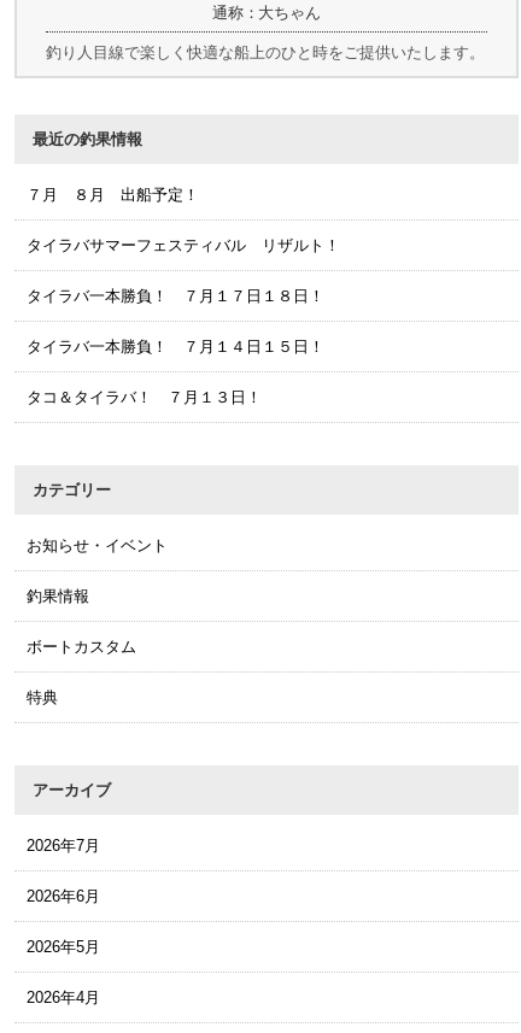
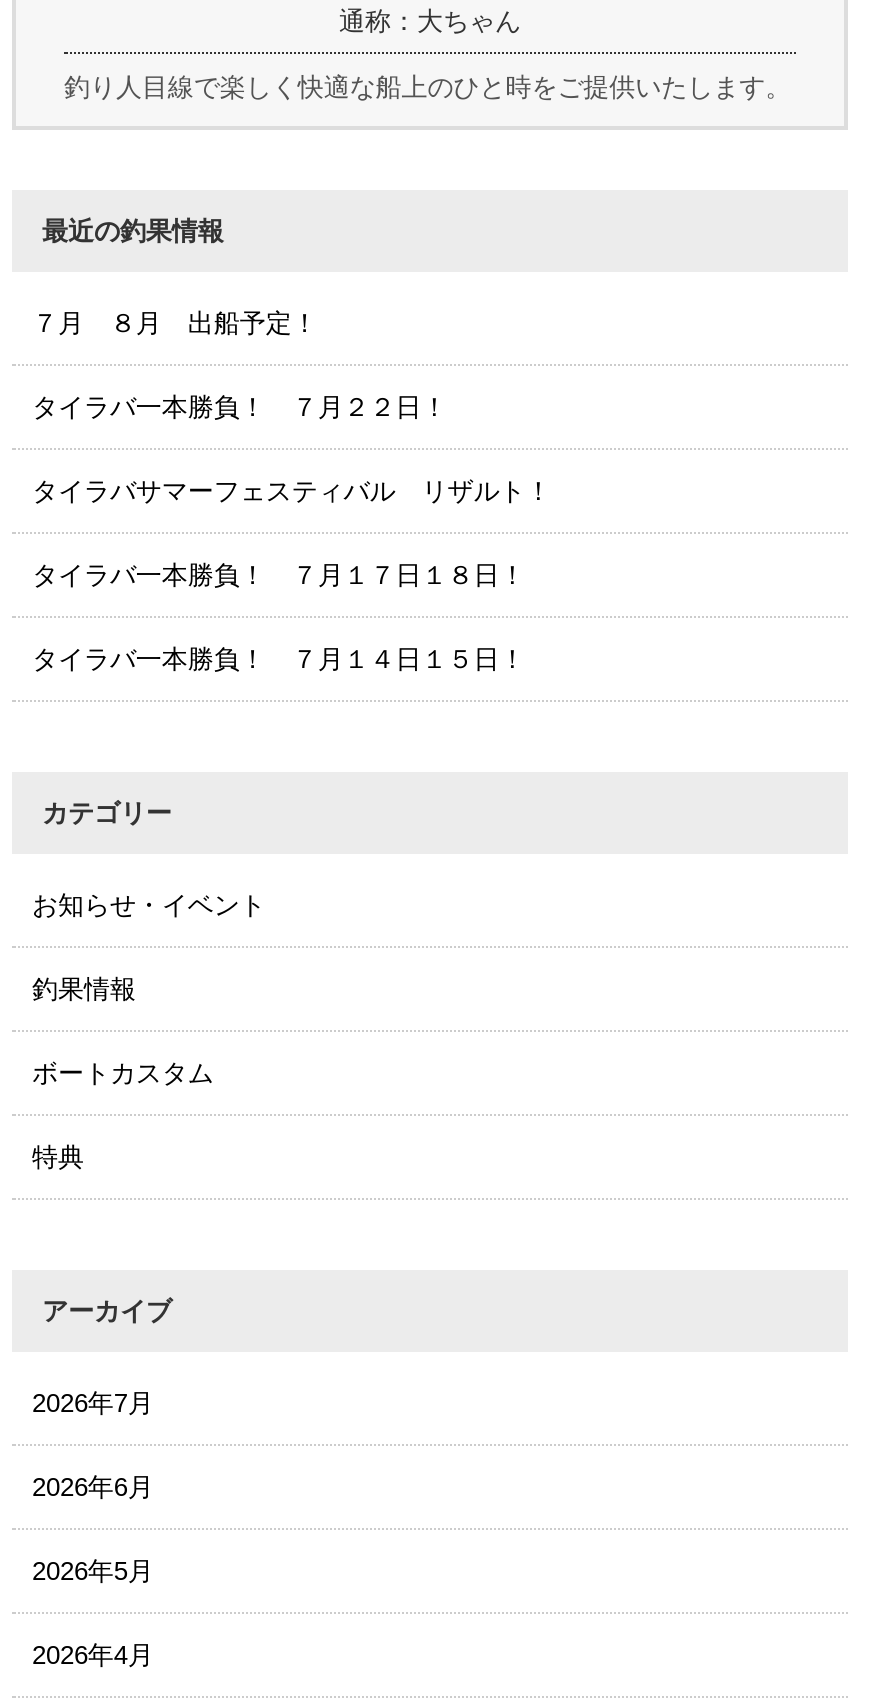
+ タイラバ一本勝負！ ７月２２日！

moved down: タイラバサマーフェスティバル リザルト！ | タイラバ一本勝負！ ７月１７日１８日！ | タイラバ一本勝負！ ７月１４日１５日！

- タコ＆タイラバ！ ７月１３日！
